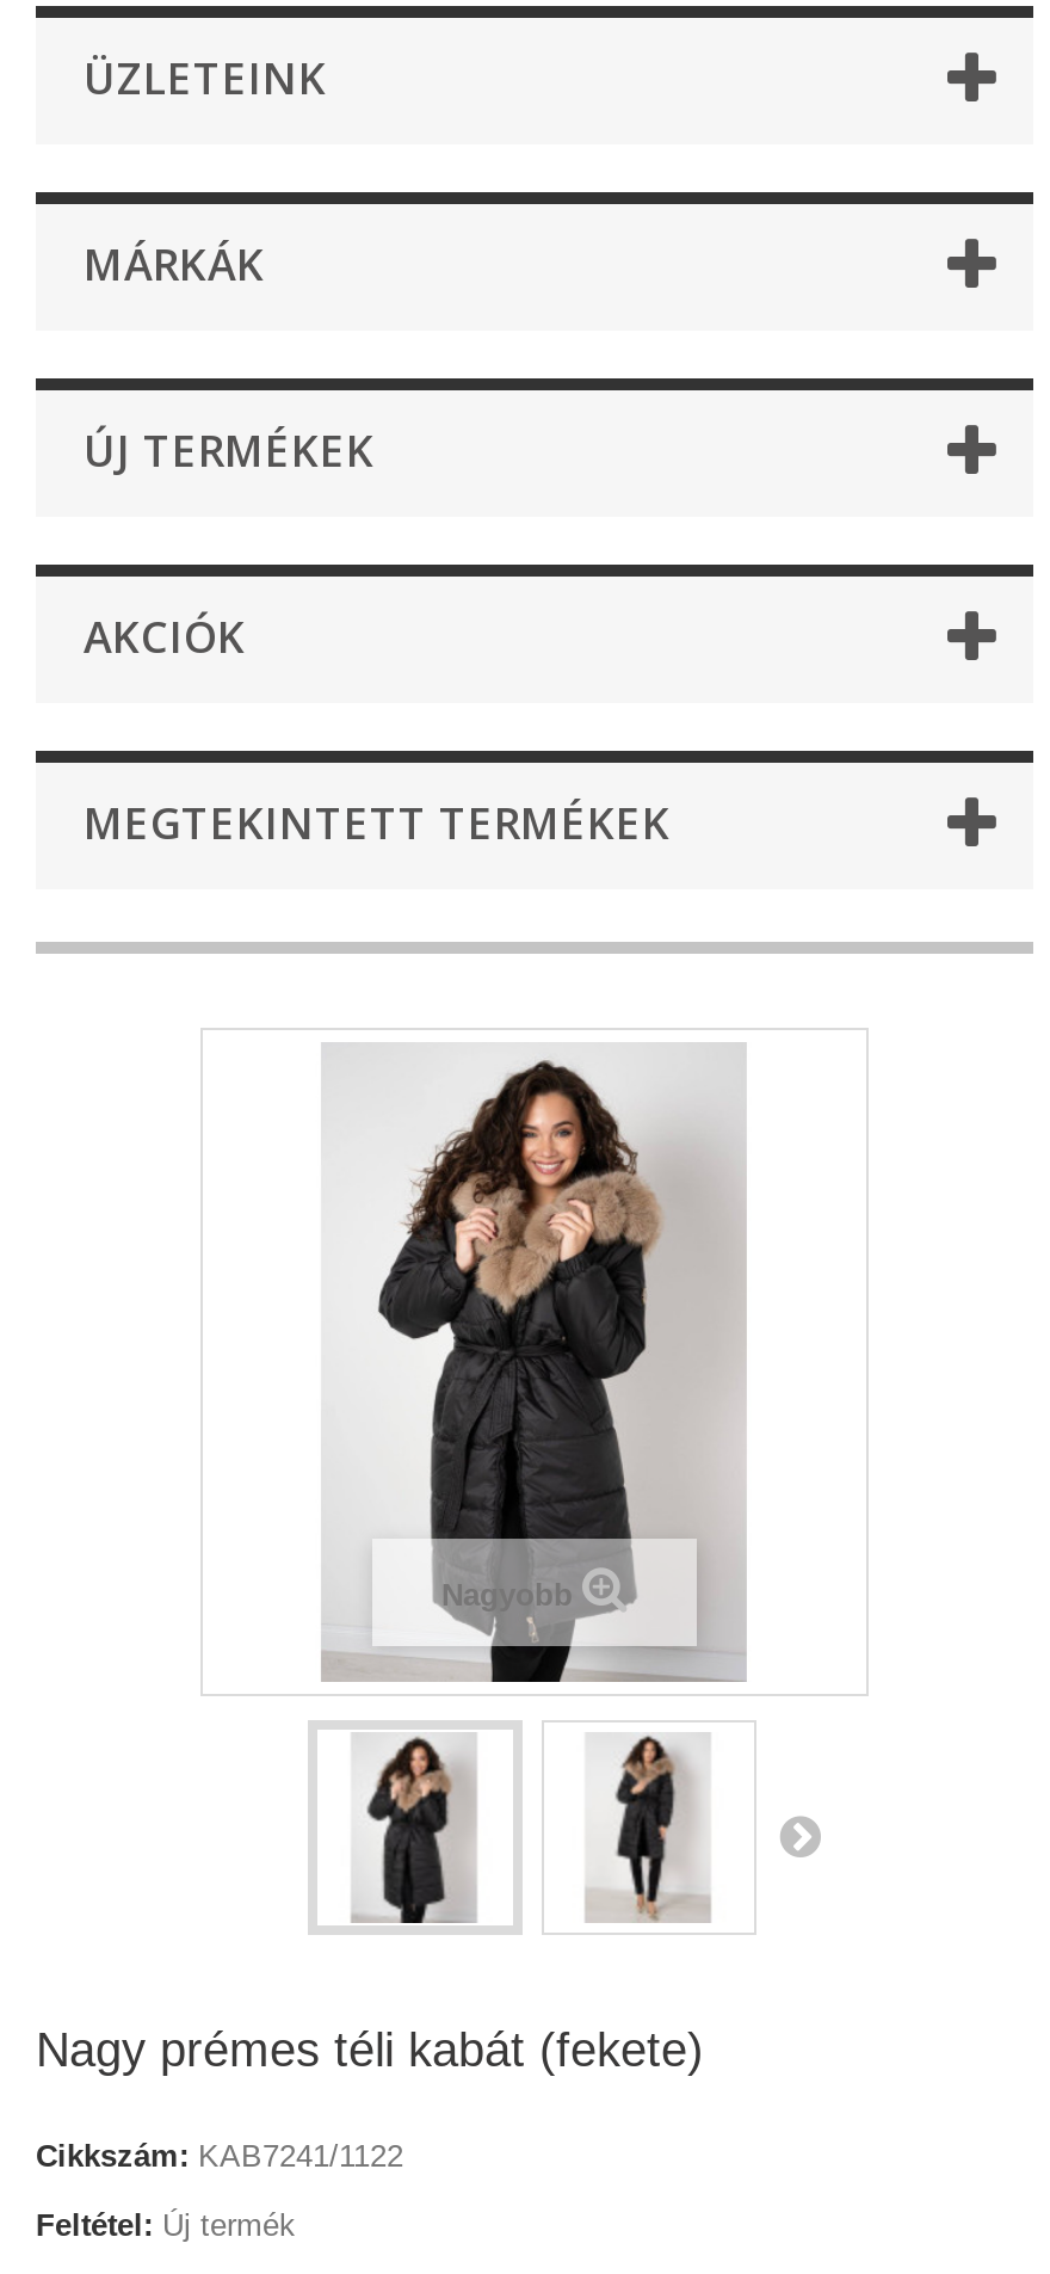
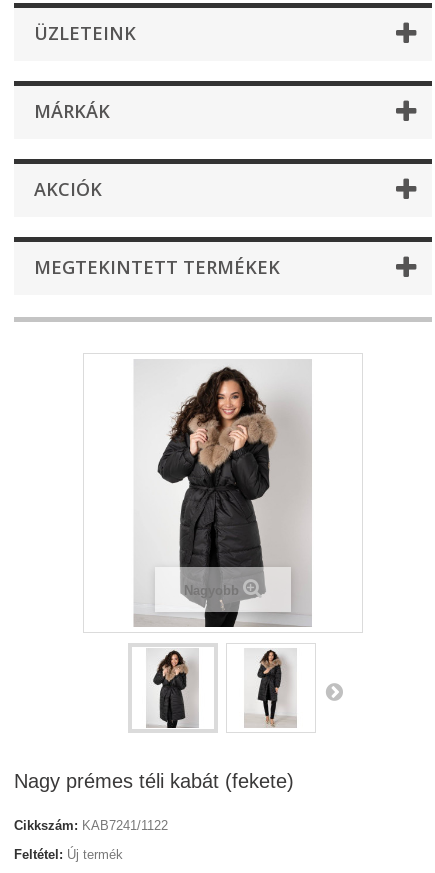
- ÚJ TERMÉKEK
